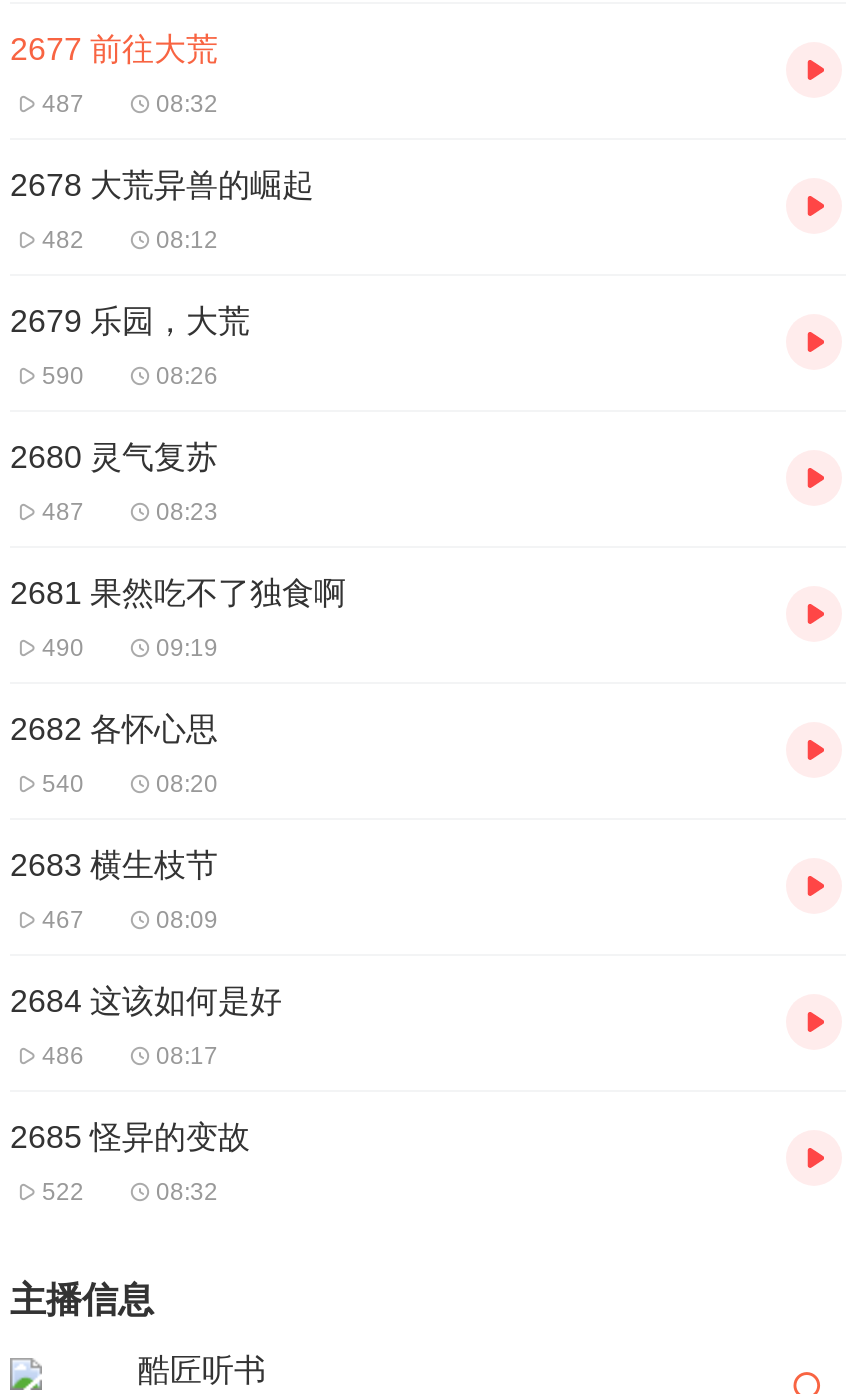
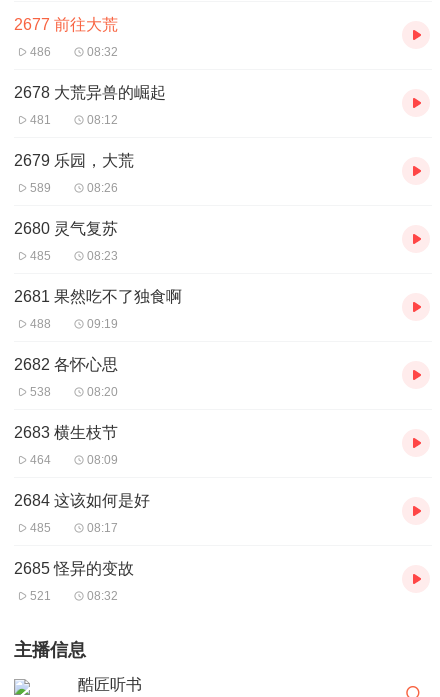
- 487
+ 486

- 482
+ 481

- 590
+ 589

- 487
+ 485

- 490
+ 488

- 540
+ 538

- 467
+ 464

- 486
+ 485

- 522
+ 521
